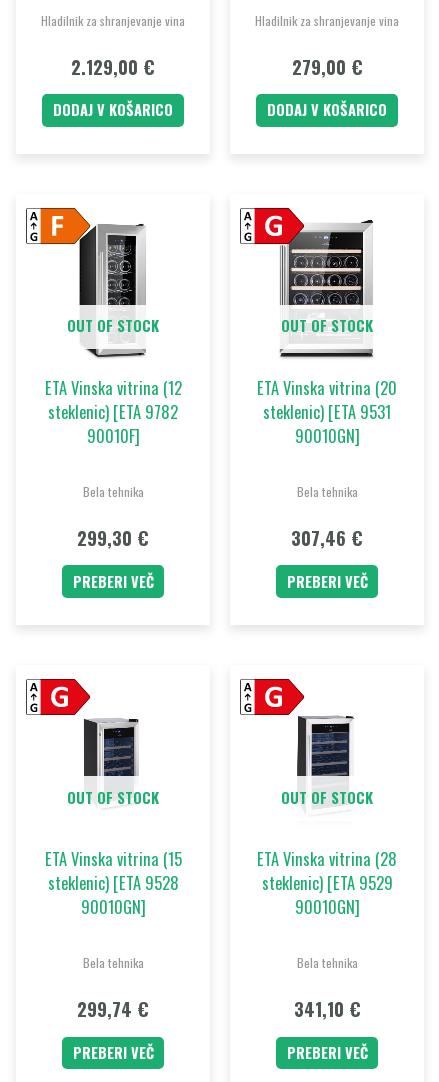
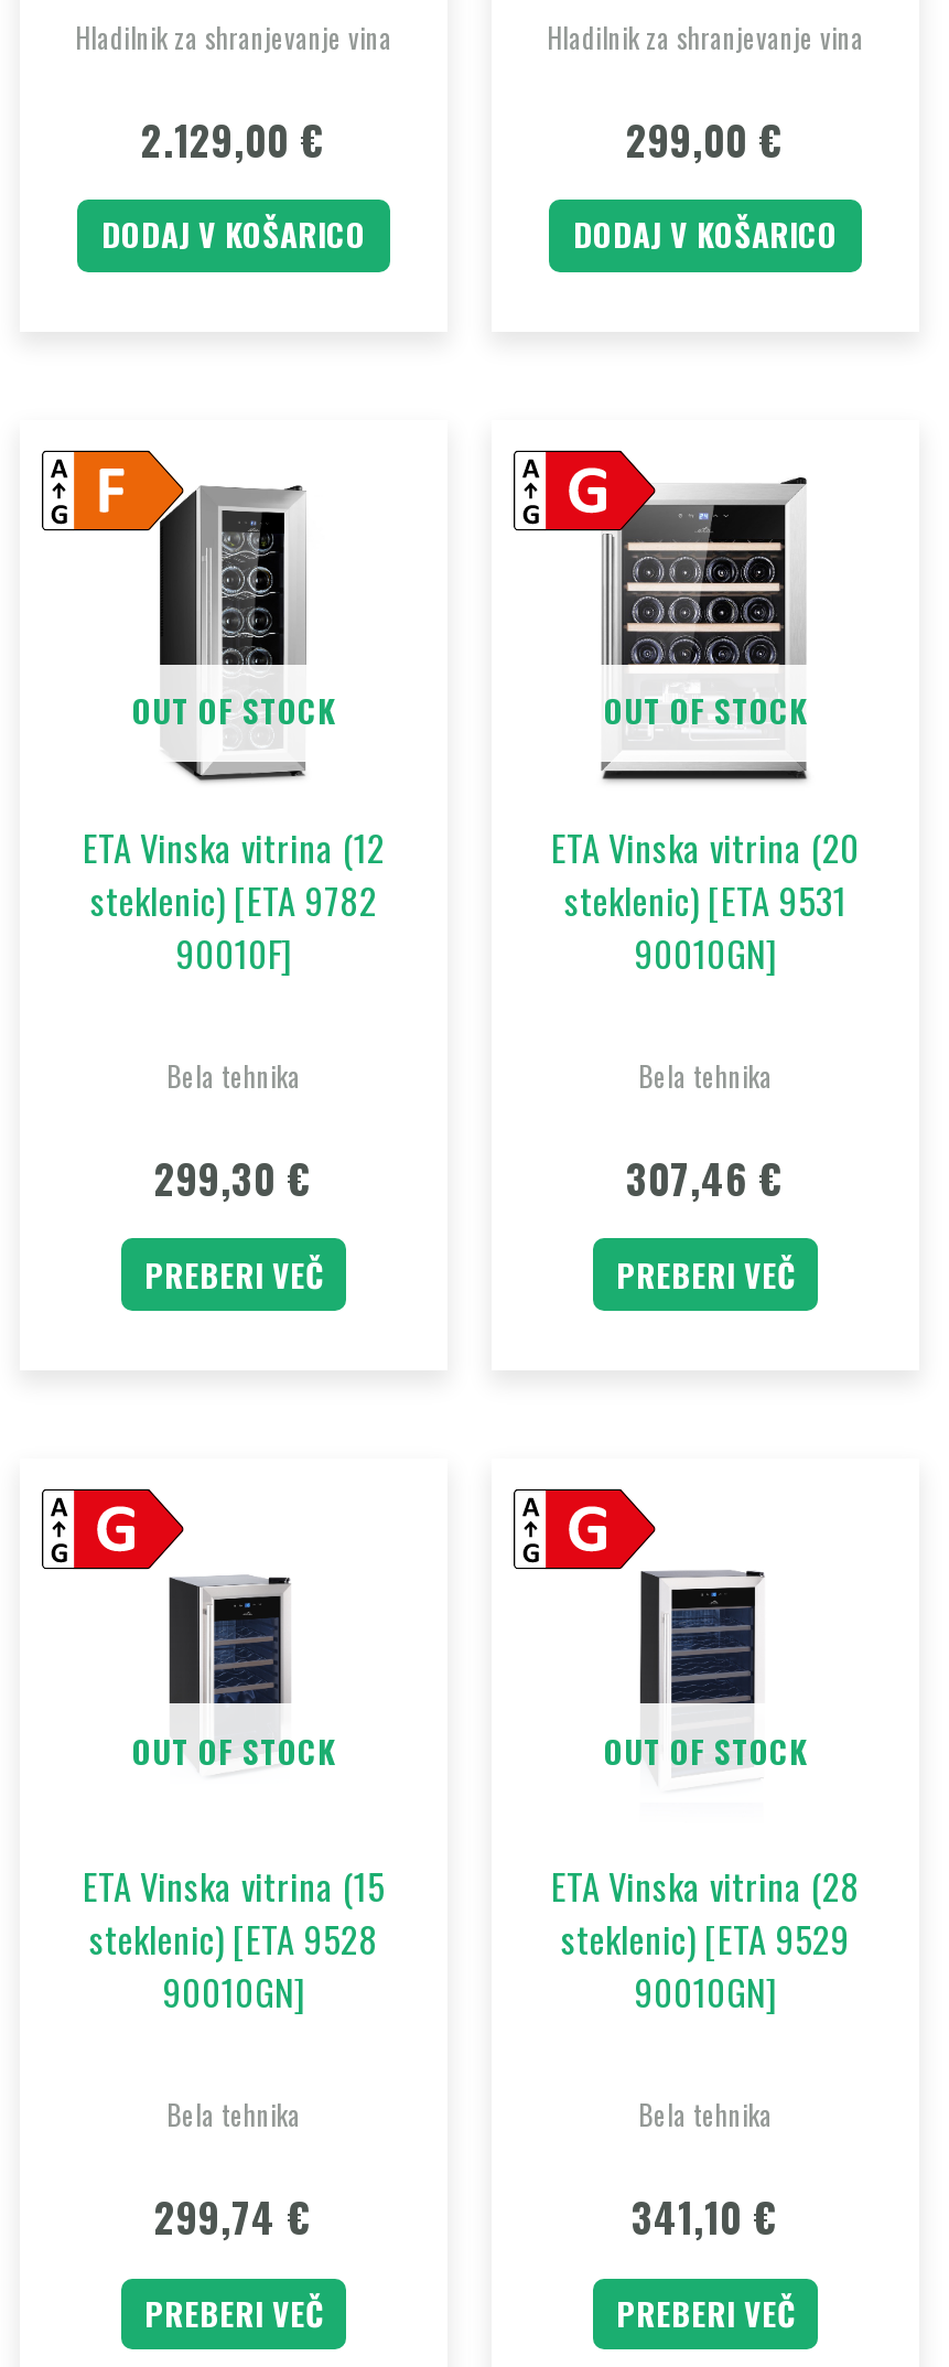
- 279,00 €
+ 299,00 €
